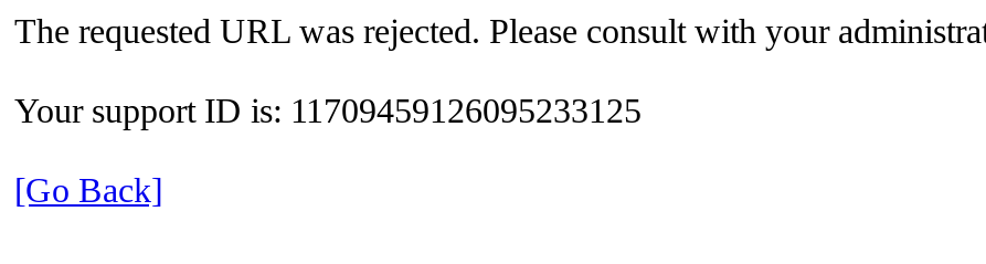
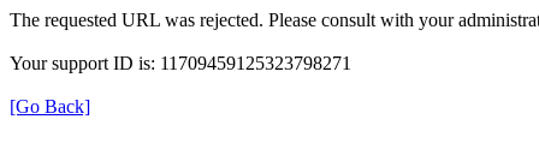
- Your support ID is: 11709459126095233125
+ Your support ID is: 11709459125323798271
